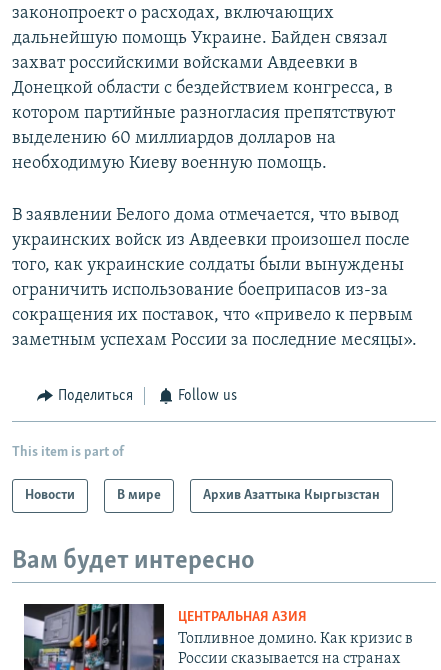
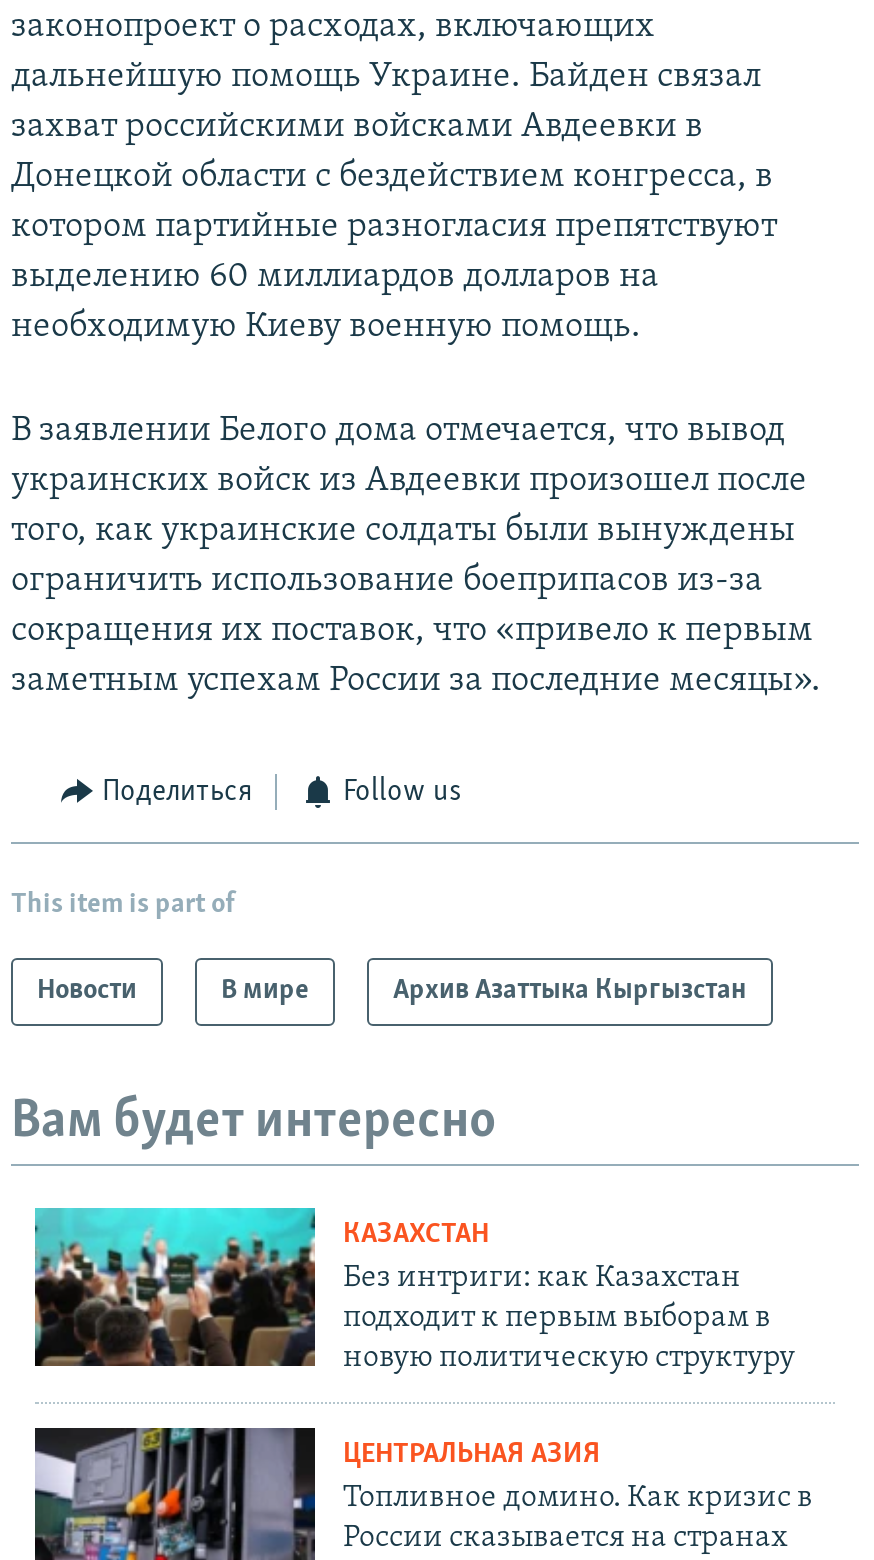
+ [image]
+ КАЗАХСТАН
+ Без интриги: как Казахстан
+ подходит к первым выборам в
+ новую политическую структуру
